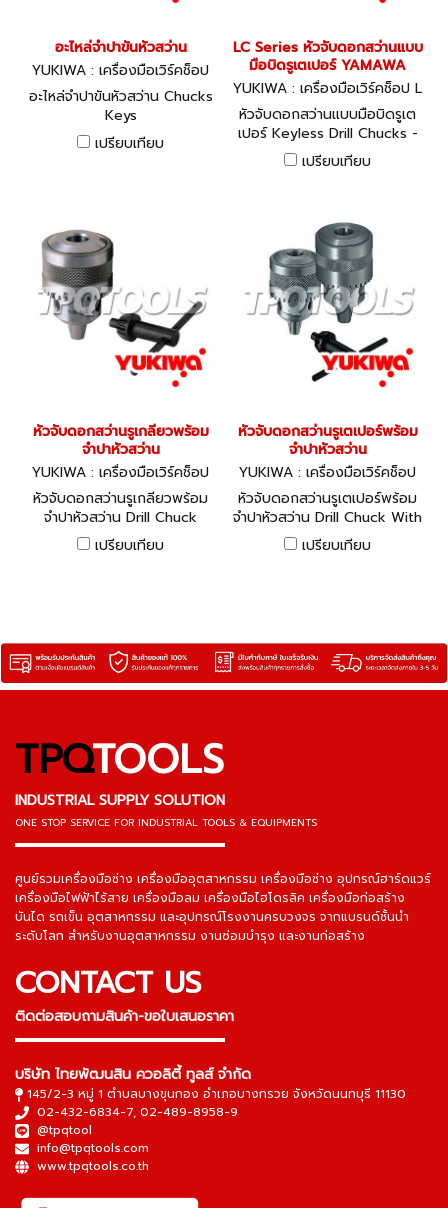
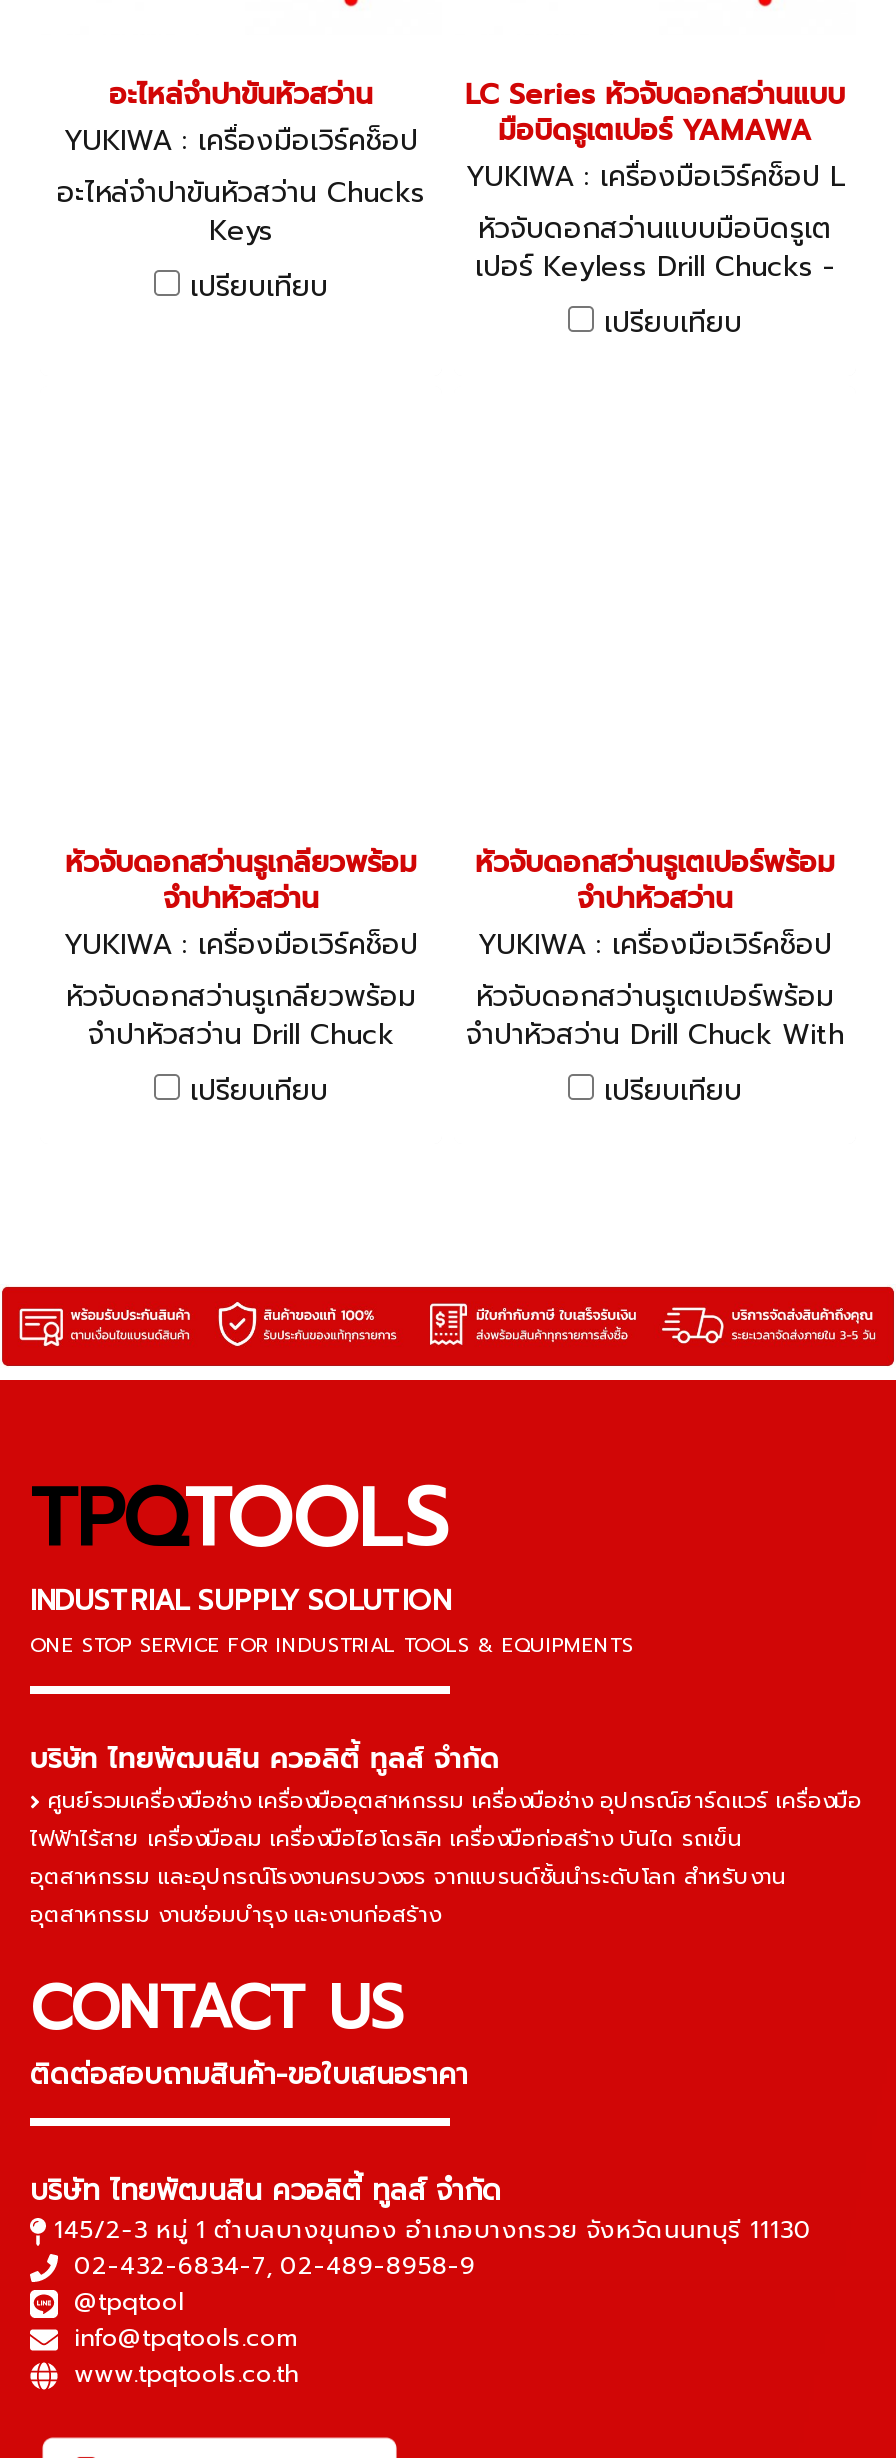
- [image]

- [image]

- ศูนย์รวมเครื่องมือช่าง เครื่องมืออุตสาหกรรม เครื่องมือช่าง อุปกรณ์ฮาร์ดแวร์
- เครื่องมือไฟฟ้าไร้สาย เครื่องมือลม เครื่องมือไฮโดรลิค เครื่องมือก่อสร้าง
- บันได รถเข็น อุตสาหกรรม และอุปกรณ์โรงงานครบวงจร จากแบรนด์ชั้นนำ
- ระดับโลก สำหรับงานอุตสาหกรรม งานซ่อมบำรุง และงานก่อสร้าง
+ บริษัท ไทยพัฒนสิน ควอลิตี้ ทูลส์ จำกัด
+ ศูนย์รวมเครื่องมือช่าง เครื่องมืออุตสาหกรรม เครื่องมือช่าง อุปกรณ์ฮาร์ดแวร์ เครื่องมือ
+ ไฟฟ้าไร้สาย เครื่องมือลม เครื่องมือไฮโดรลิค เครื่องมือก่อสร้าง บันได รถเข็น
+ อุตสาหกรรม และอุปกรณ์โรงงานครบวงจร จากแบรนด์ชั้นนำระดับโลก สำหรับงาน
+ อุตสาหกรรม งานซ่อมบำรุง และงานก่อสร้าง
